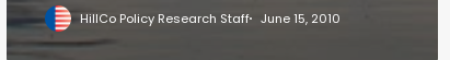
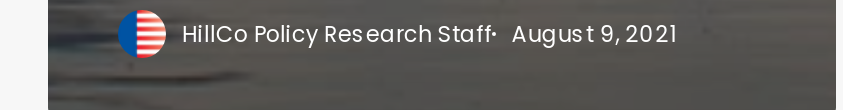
- HillCo Policy Research Staff June 15, 2010
+ HillCo Policy Research Staff August 9, 2021
